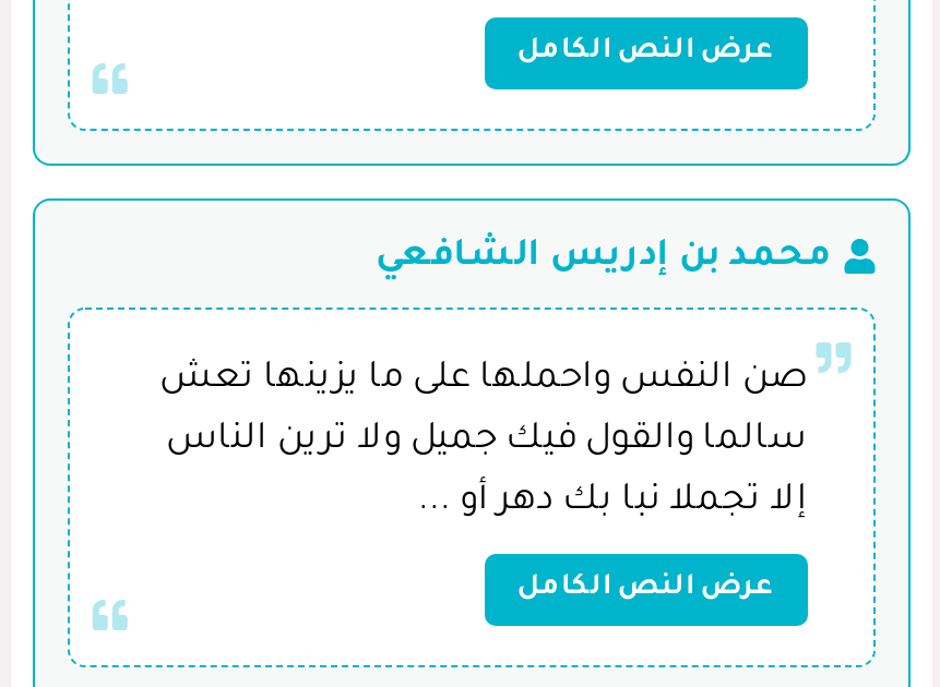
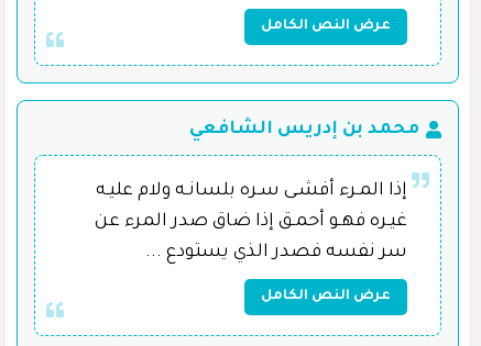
- صن النفس واحملها على ما يزينها تعش
+ إذا المـرء أفشـى سـره بلسانـه ولام عليـه

- سالما والقول فيك جميل ولا ترين الناس
+ غيـره فهـو أحمـق إذا ضاق صدر المرء عن

- إلا تجملا نبا بك دهر أو ...
+ سر نفسه فصدر الذي يستودع ...
